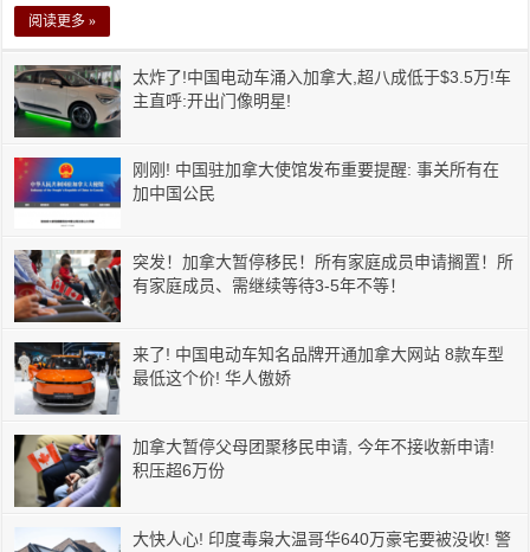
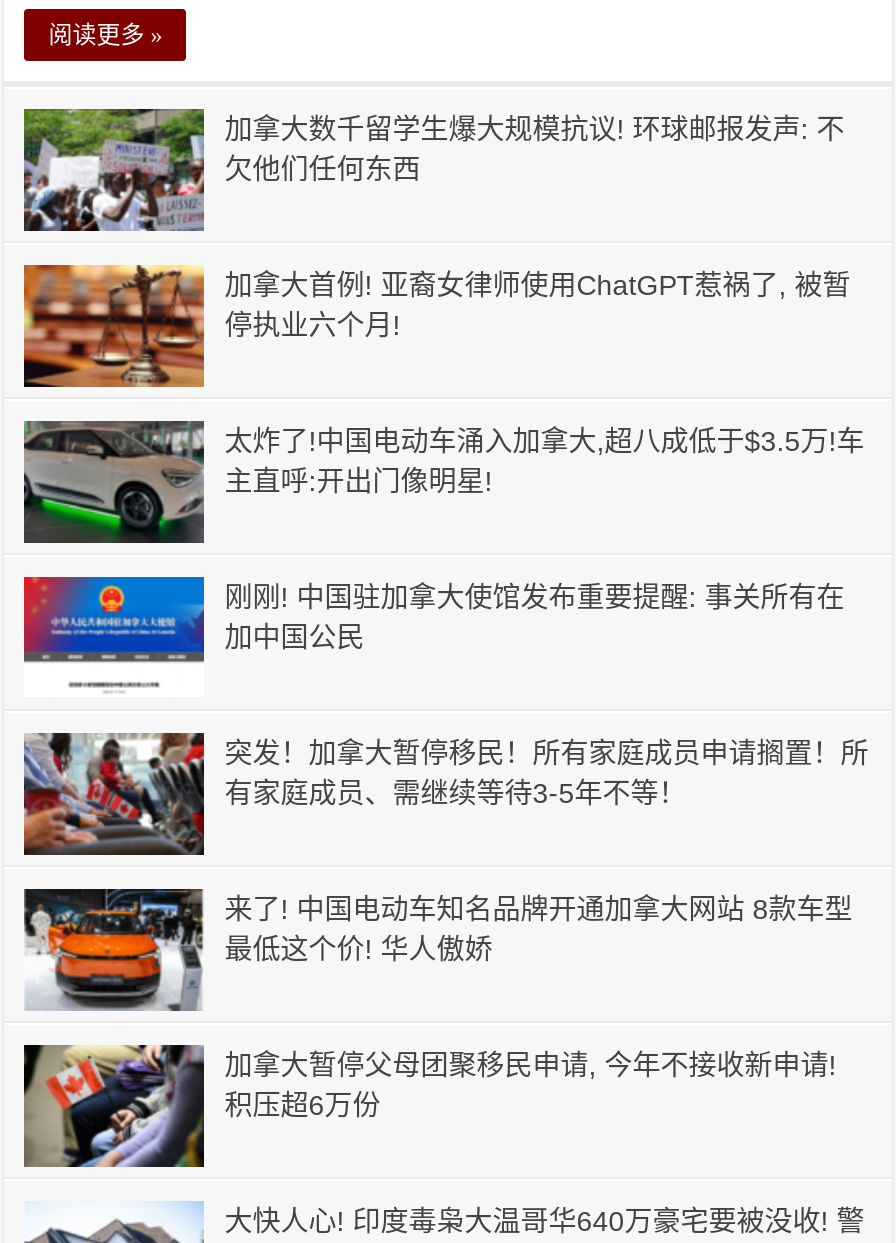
+ [image]
+ 加拿大首例! 亚裔女律师使用ChatGPT惹祸了, 被暂
+ 停执业六个月!

+ [image]
+ 加拿大数千留学生爆大规模抗议! 环球邮报发声: 不
+ 欠他们任何东西
